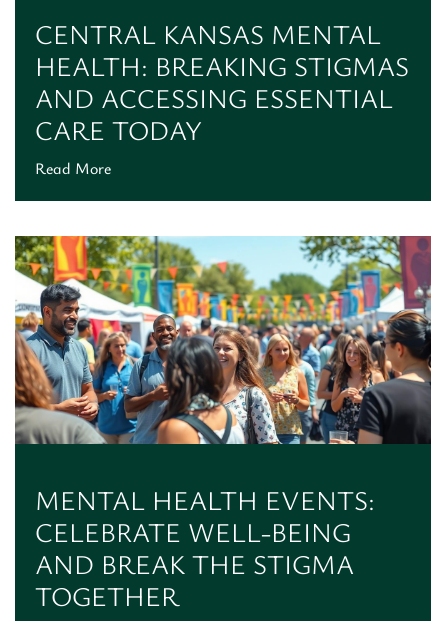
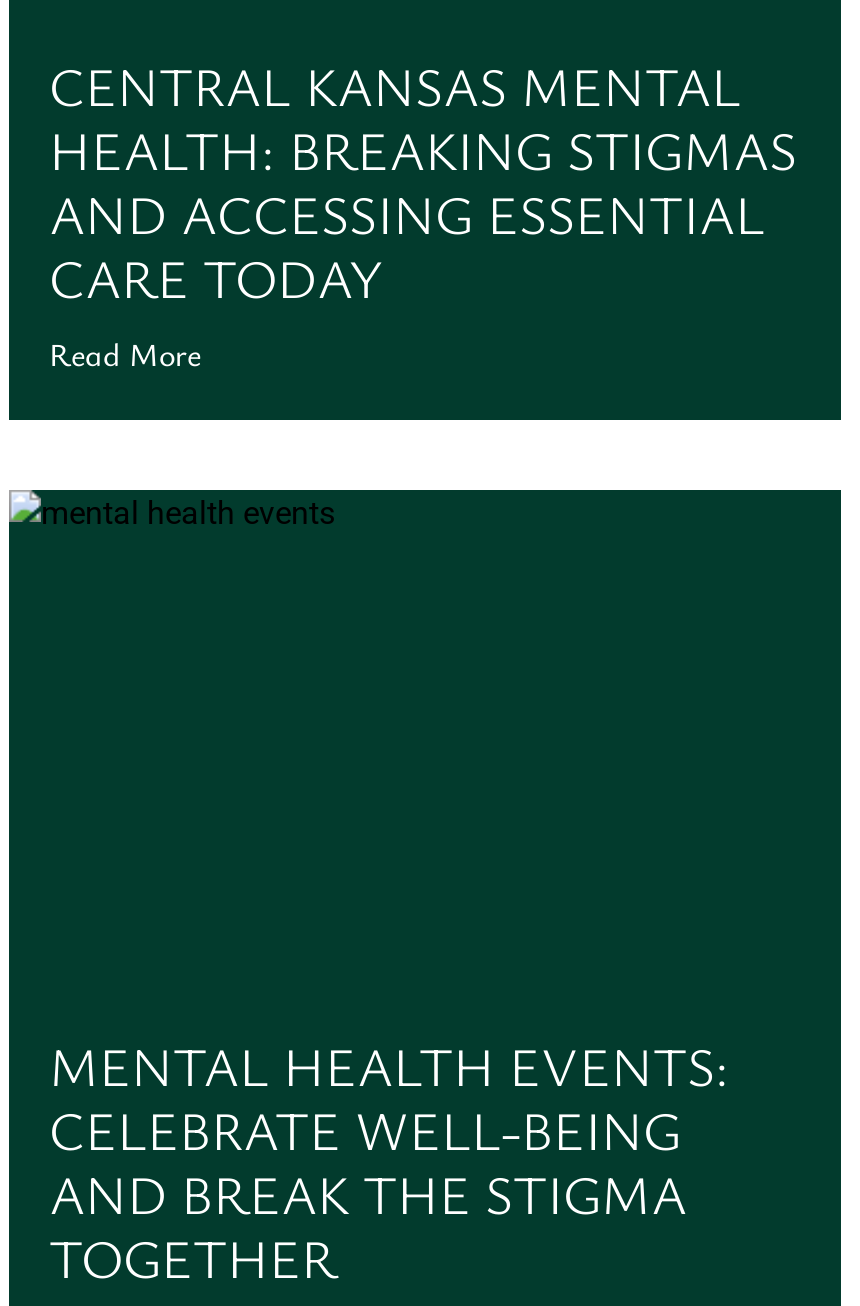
- [image]
